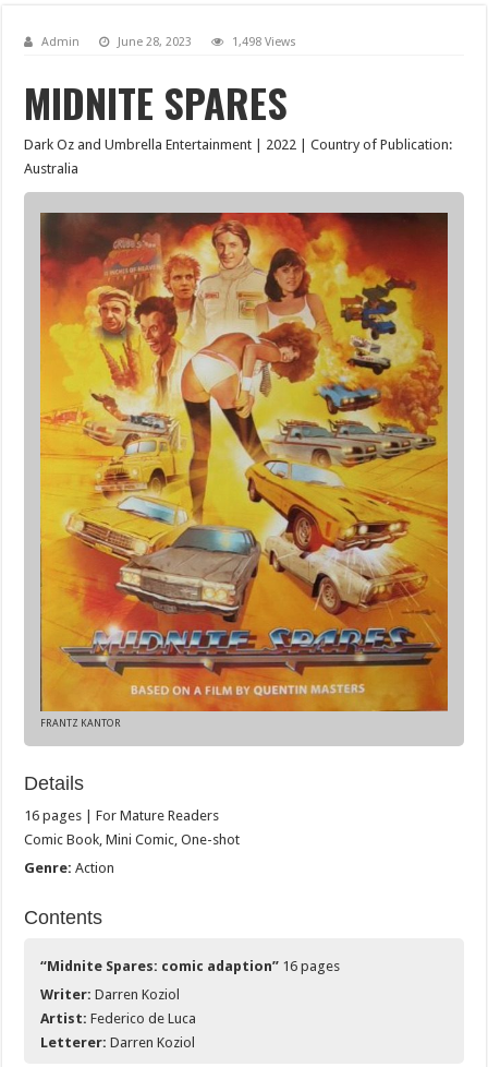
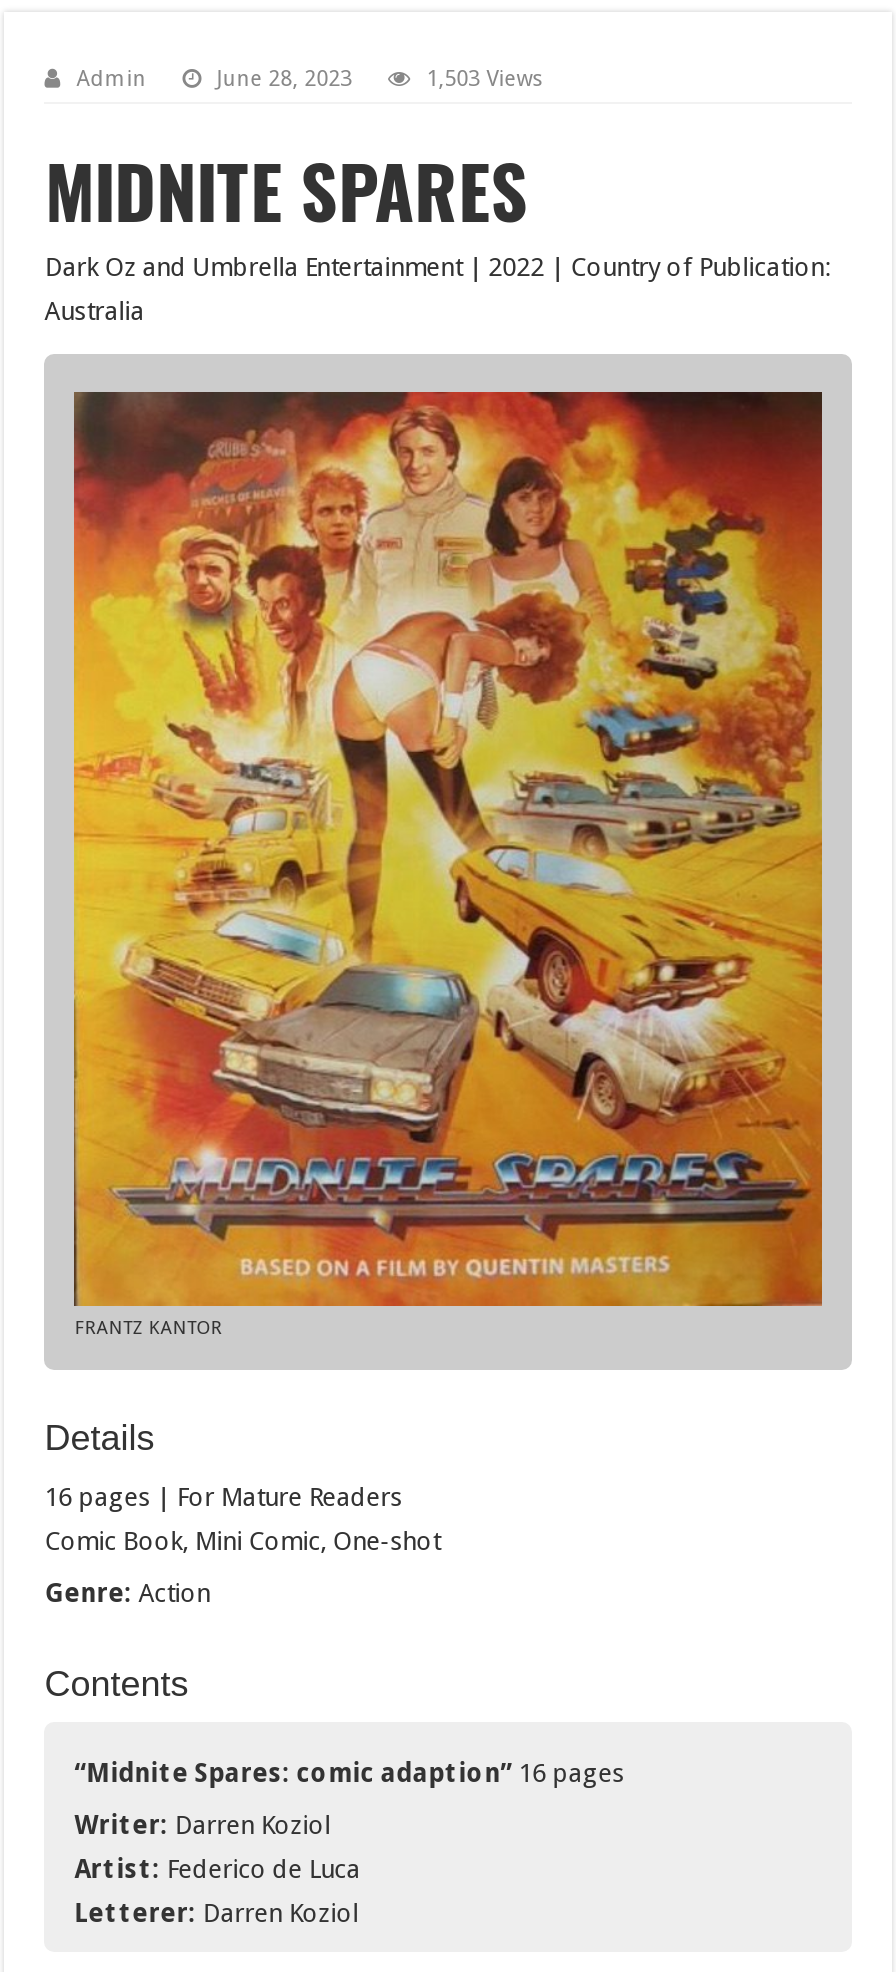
- 1,498 Views
+ 1,503 Views
